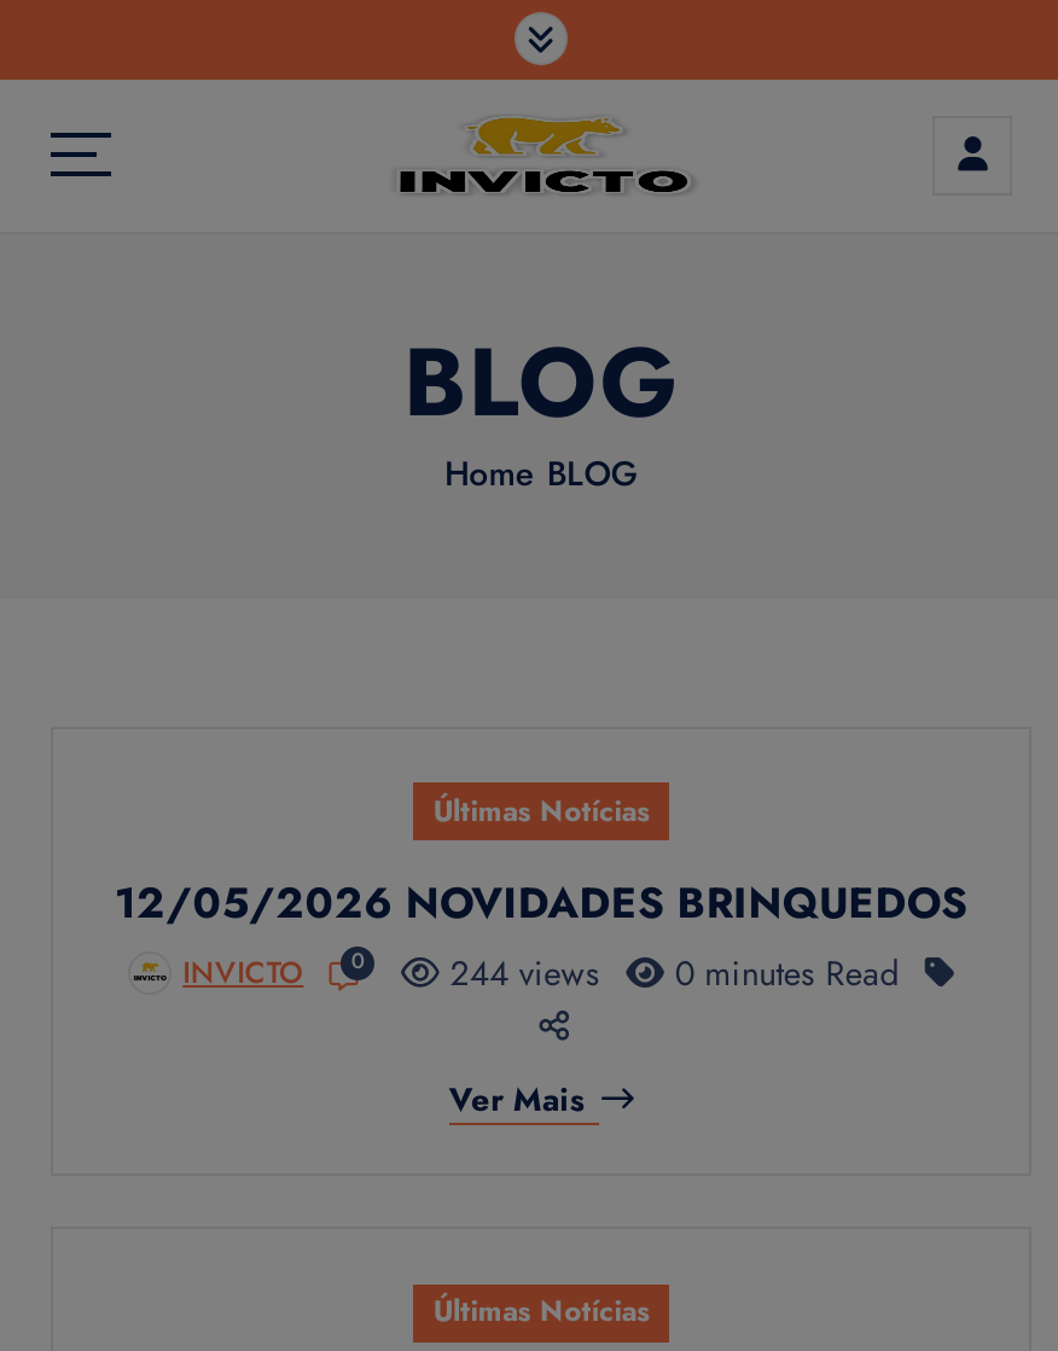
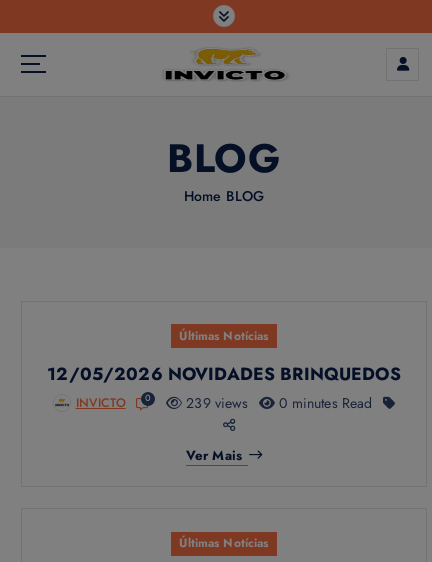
- 244 views
+ 239 views
